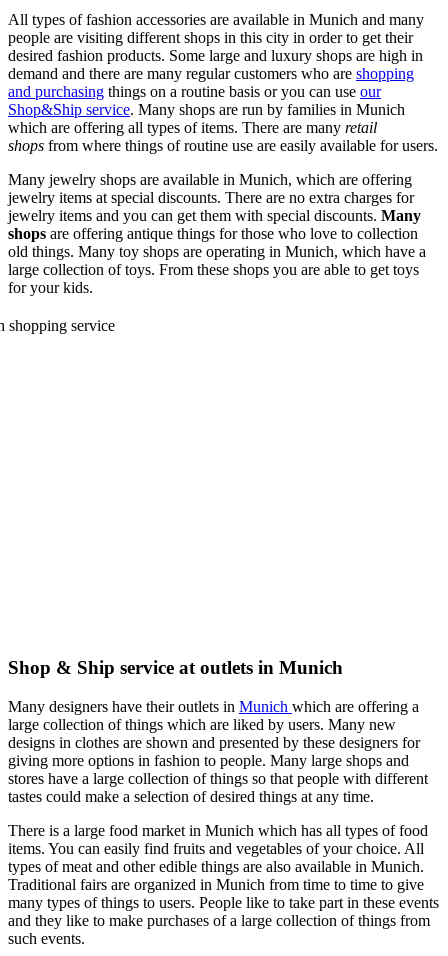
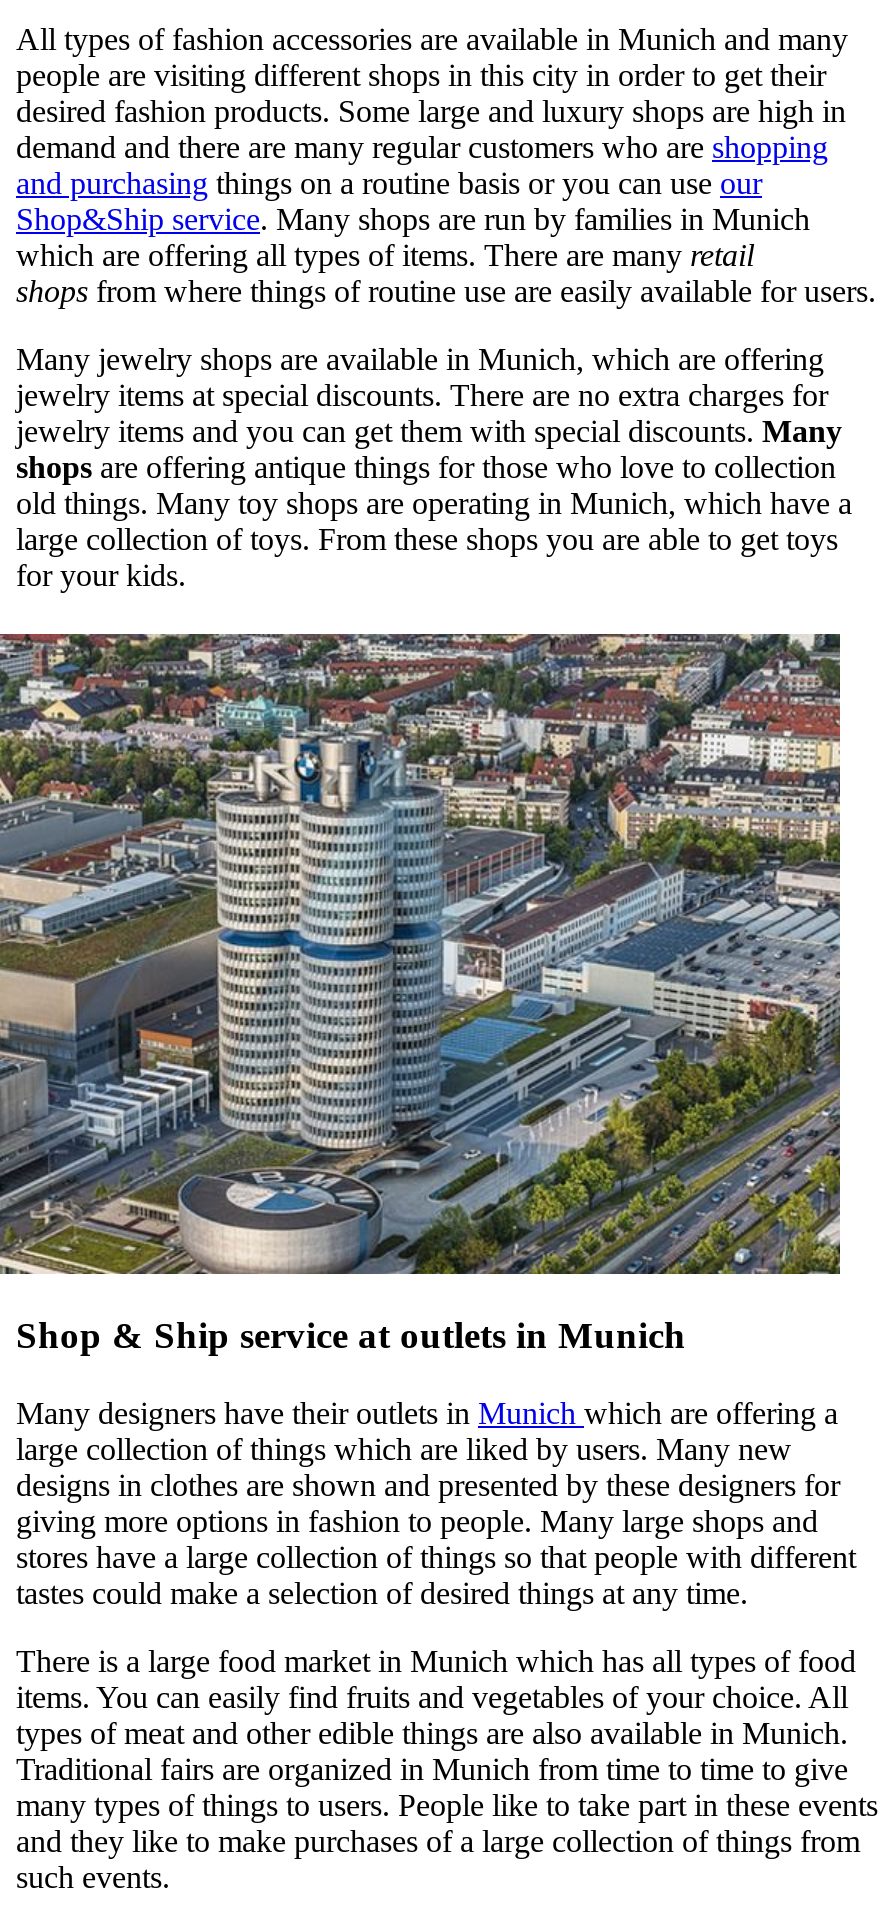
+ [image]
